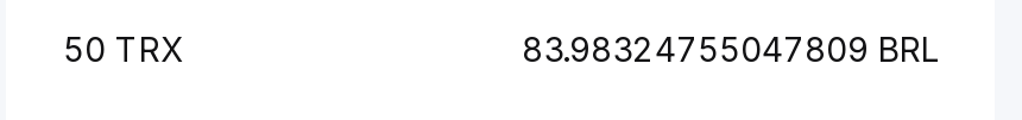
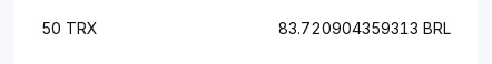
- 83.98324755047809 BRL
+ 83.720904359313 BRL
